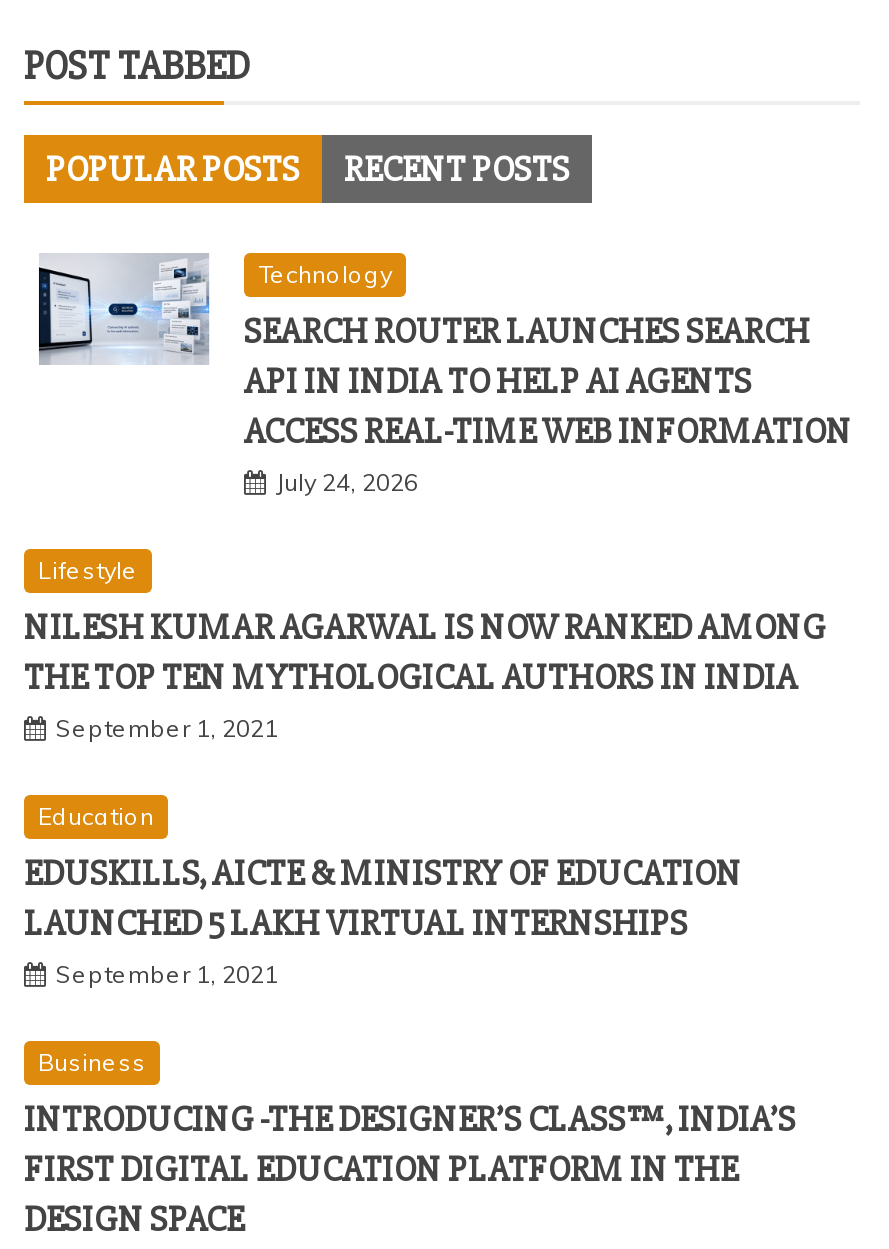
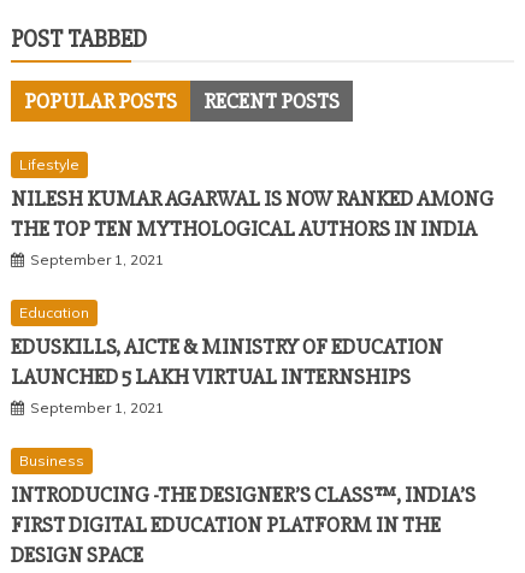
- [image]
- Technology
- SEARCH ROUTER LAUNCHES SEARCH
- API IN INDIA TO HELP AI AGENTS
- ACCESS REAL-TIME WEB INFORMATION
- July 24, 2026
